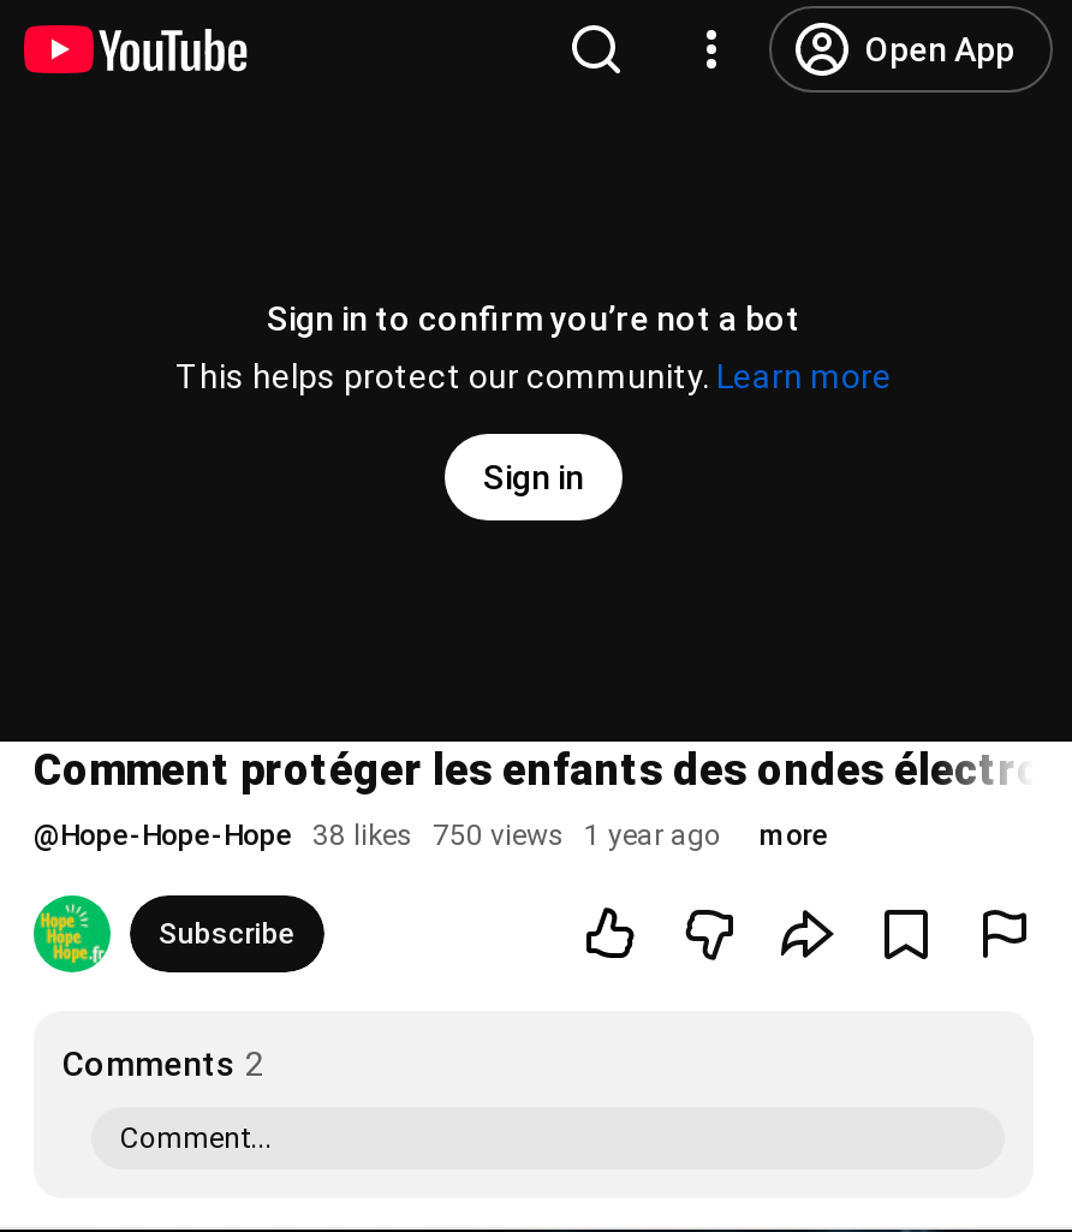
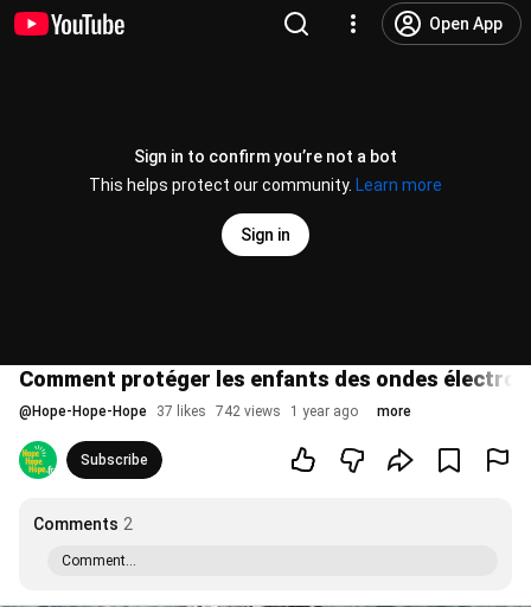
- @Hope-Hope-Hope 38 likes 750 views 1 year ago
+ @Hope-Hope-Hope 37 likes 742 views 1 year ago
